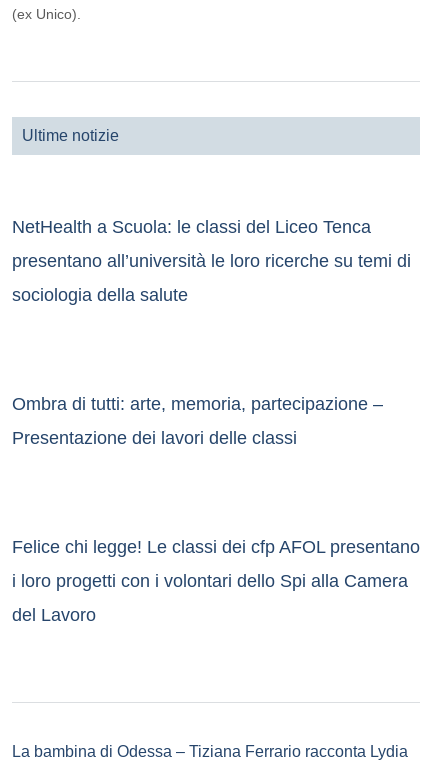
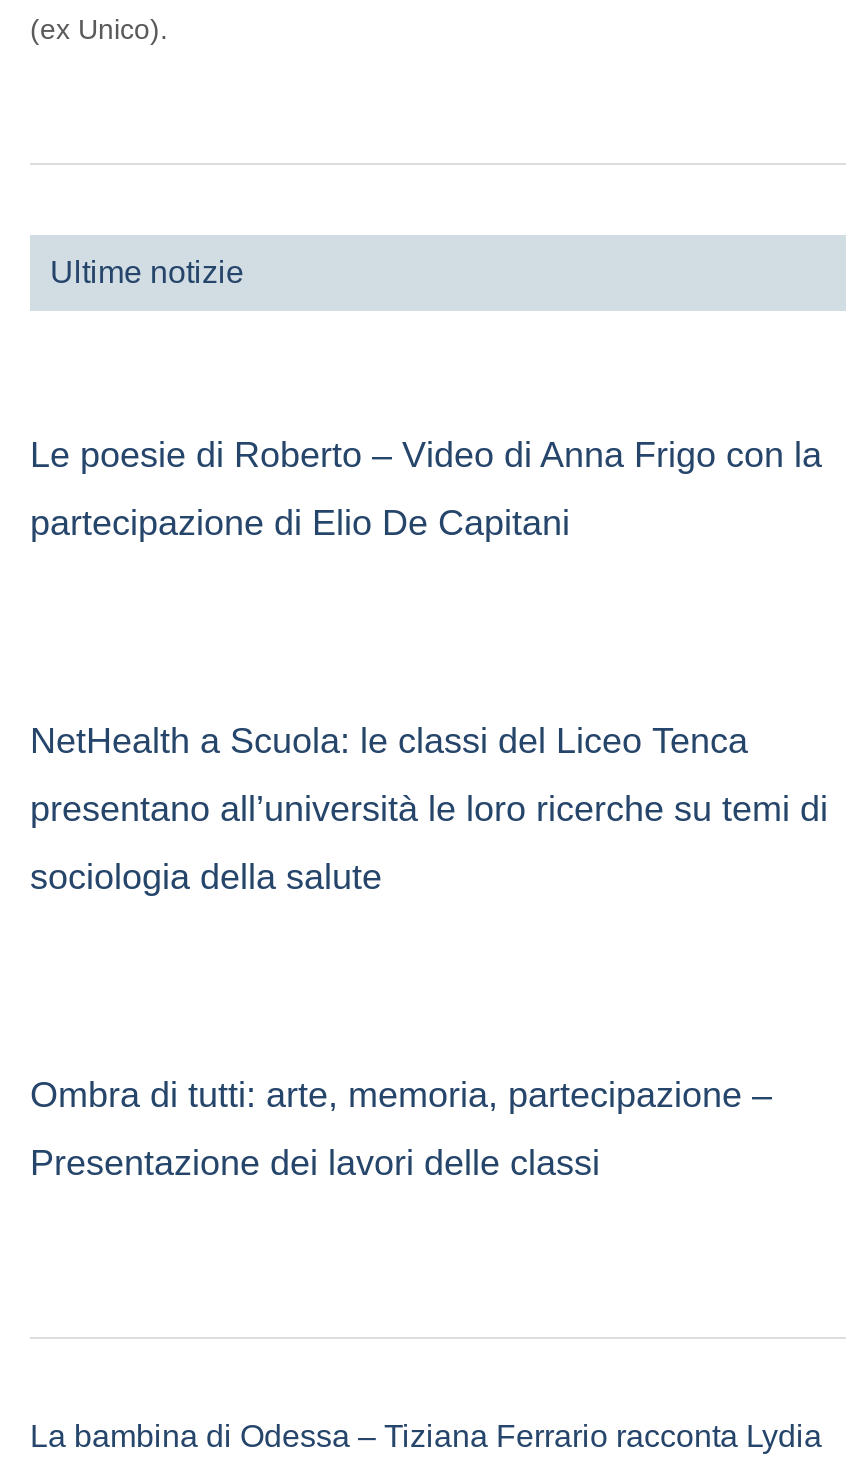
+ Le poesie di Roberto – Video di Anna Frigo con la
+ partecipazione di Elio De Capitani

moved down: NetHealth a Scuola: le classi del Liceo Tenca | presentano all’università le loro ricerche su temi di | sociologia della salute | Ombra di tutti: arte, memoria, partecipazione – | Presentazione dei lavori delle classi

- Felice chi legge! Le classi dei cfp AFOL presentano
- i loro progetti con i volontari dello Spi alla Camera
- del Lavoro
